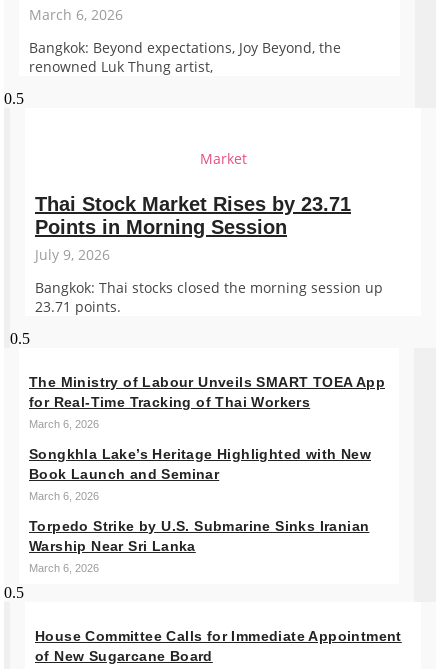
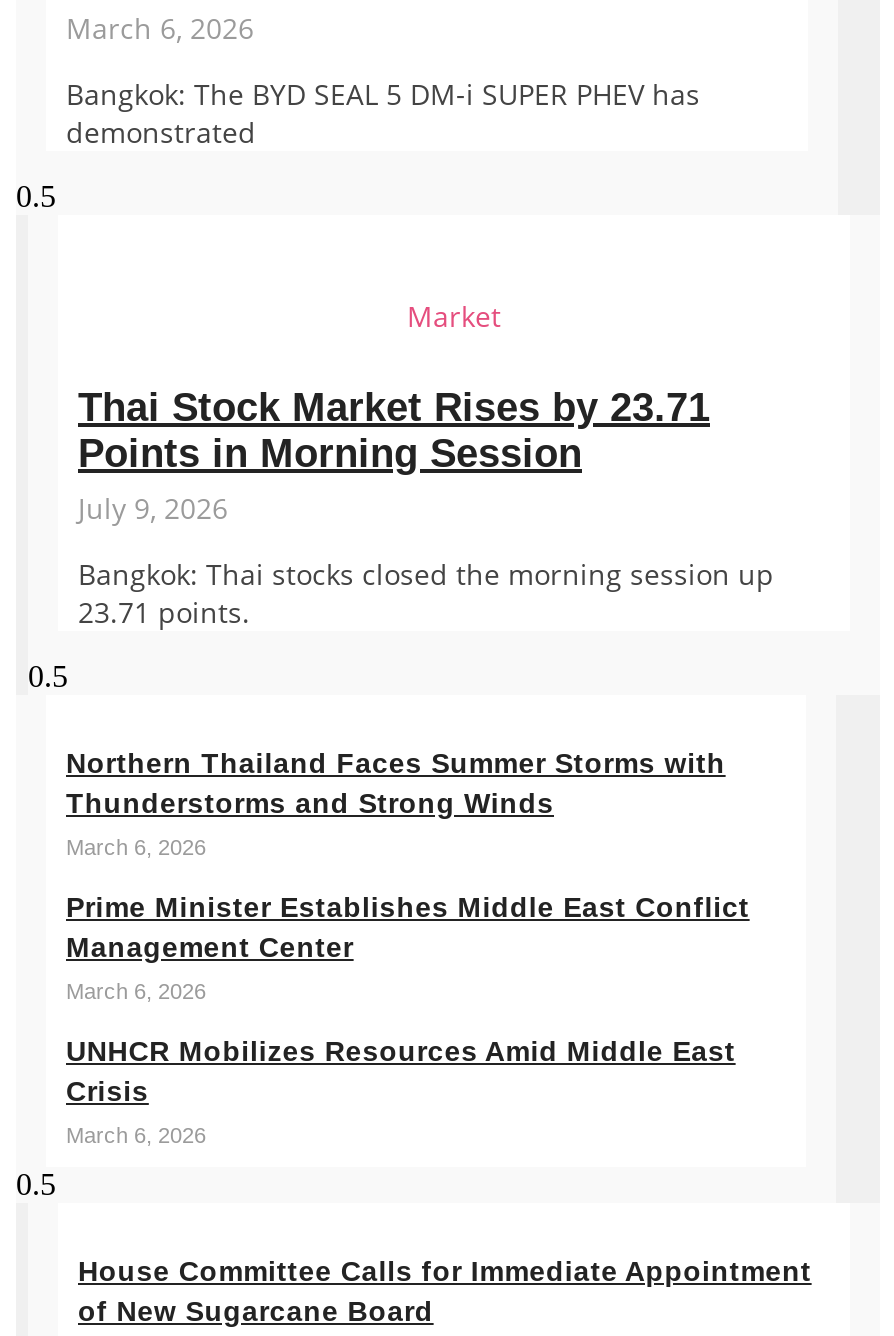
- Bangkok: Beyond expectations, Joy Beyond, the
- renowned Luk Thung artist,
+ Bangkok: The BYD SEAL 5 DM-i SUPER PHEV has
+ demonstrated

- The Ministry of Labour Unveils SMART TOEA App
- for Real-Time Tracking of Thai Workers
+ Northern Thailand Faces Summer Storms with
+ Thunderstorms and Strong Winds

- Songkhla Lake’s Heritage Highlighted with New
- Book Launch and Seminar
+ Prime Minister Establishes Middle East Conflict
+ Management Center

- Torpedo Strike by U.S. Submarine Sinks Iranian
- Warship Near Sri Lanka
+ UNHCR Mobilizes Resources Amid Middle East
+ Crisis
